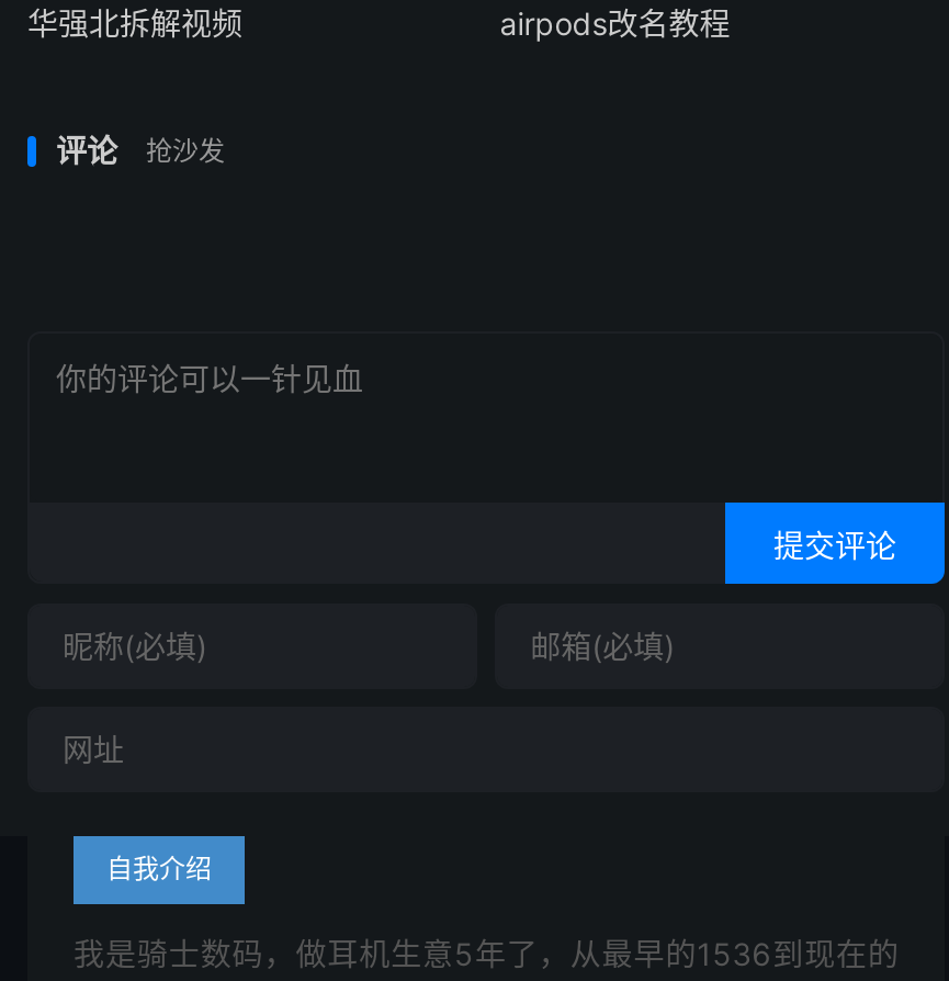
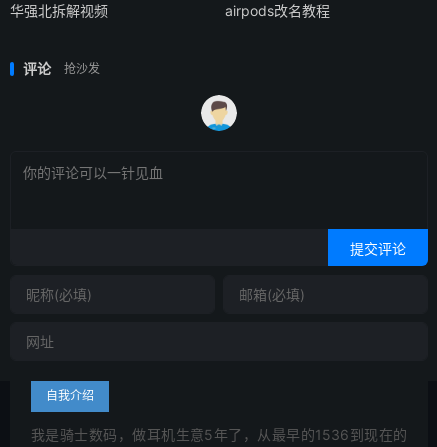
+ [image]
